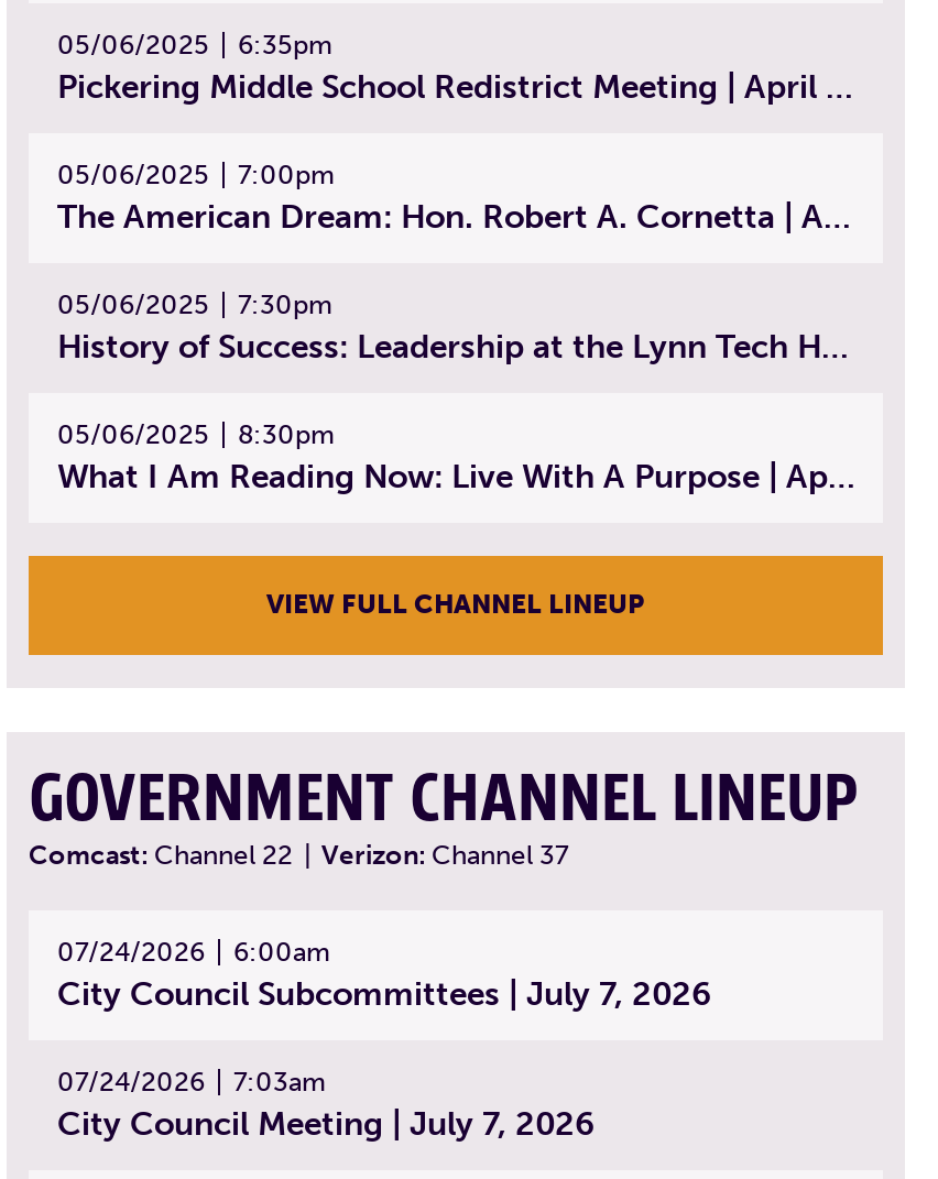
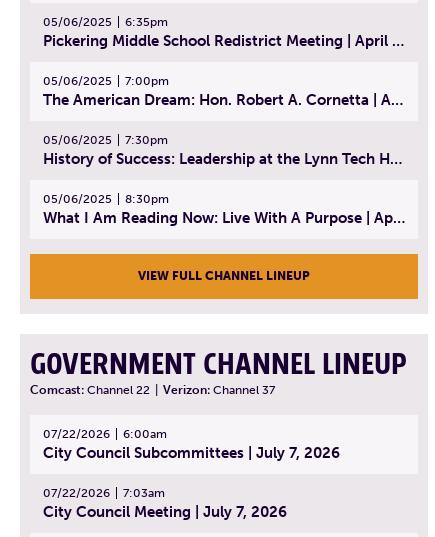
- 07/24/2026 6:00am
+ 07/22/2026 6:00am

- 07/24/2026 7:03am
+ 07/22/2026 7:03am
